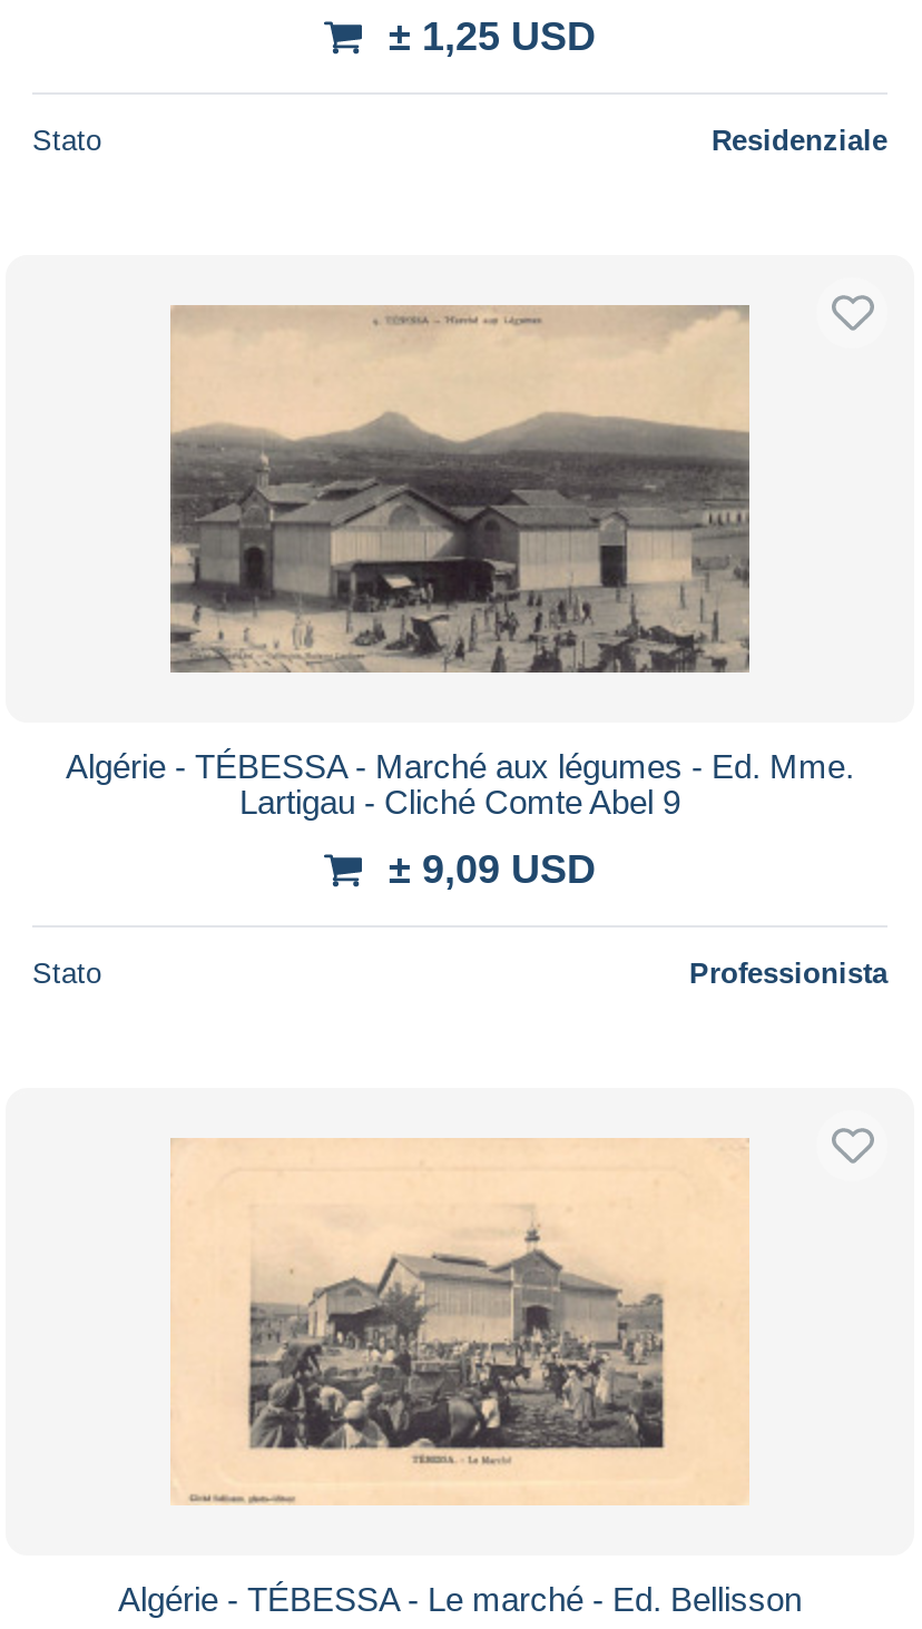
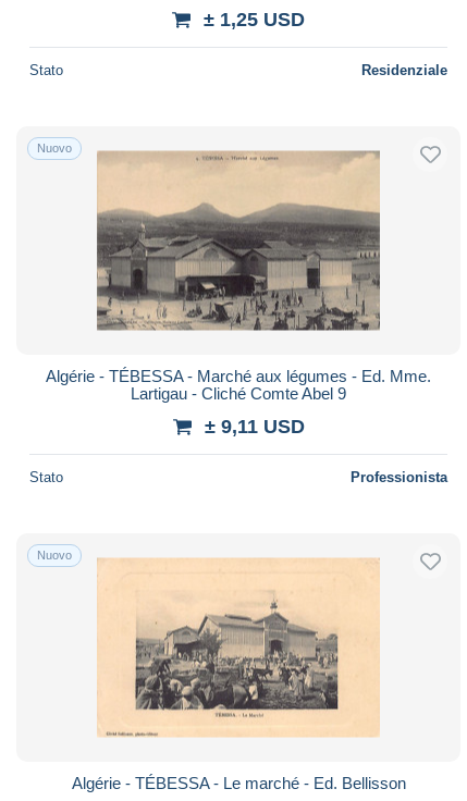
+ Nuovo

- ± 9,09 USD
+ ± 9,11 USD

+ Nuovo
